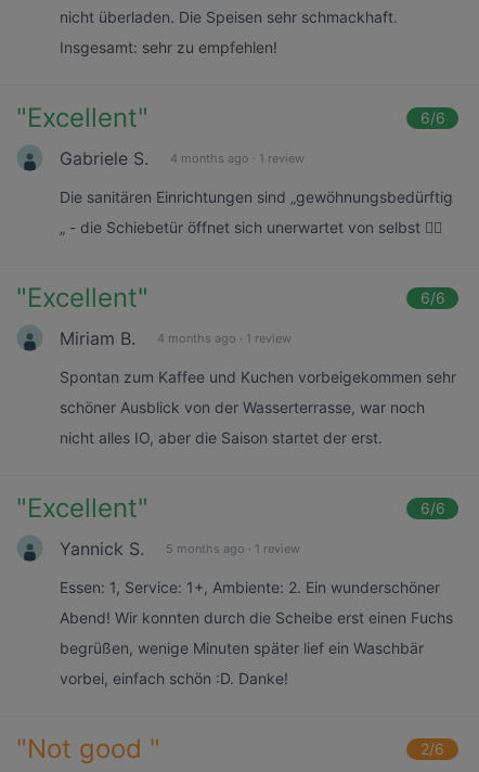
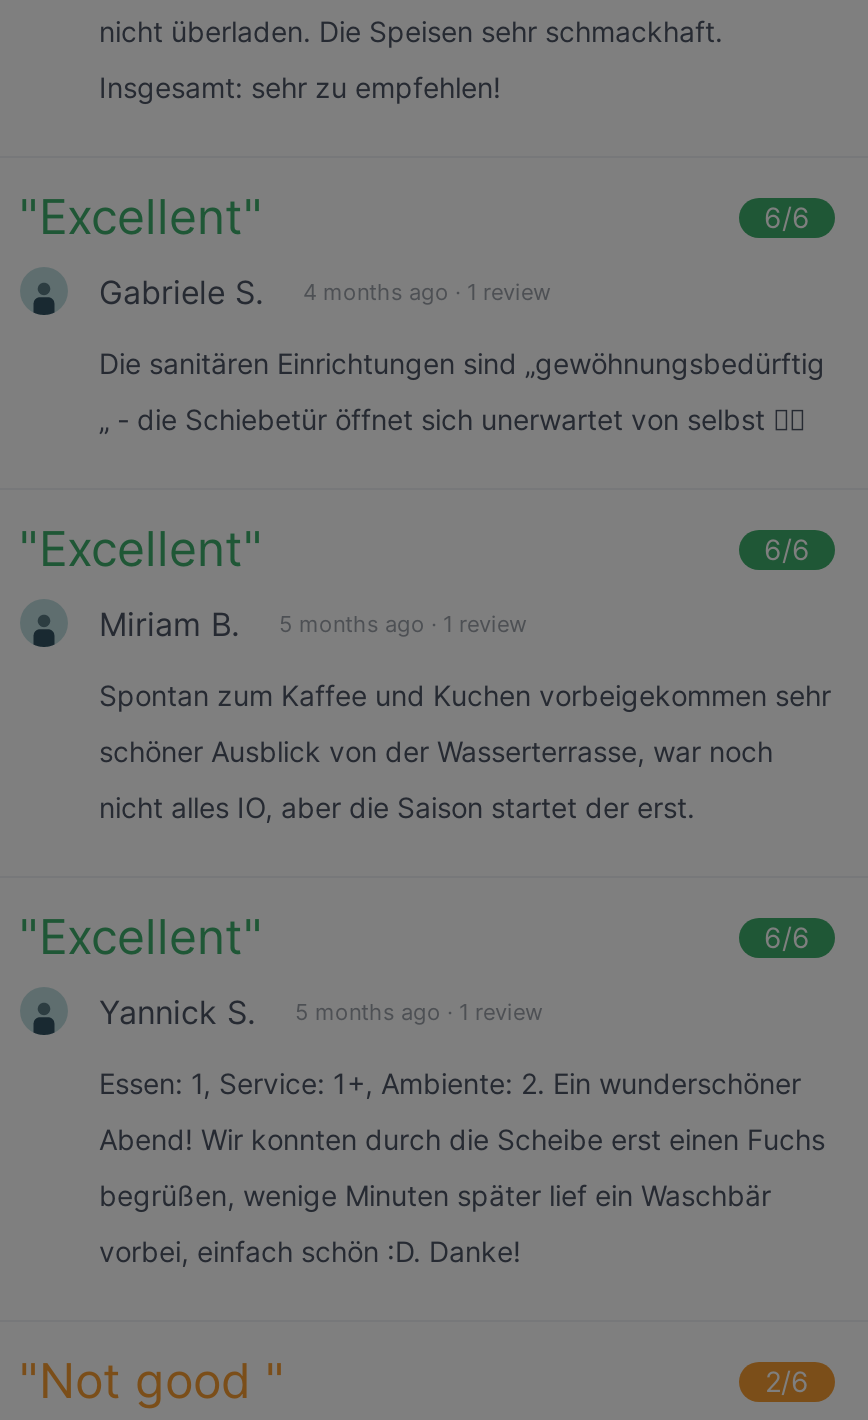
- 4 months ago · 1 review
+ 5 months ago · 1 review
